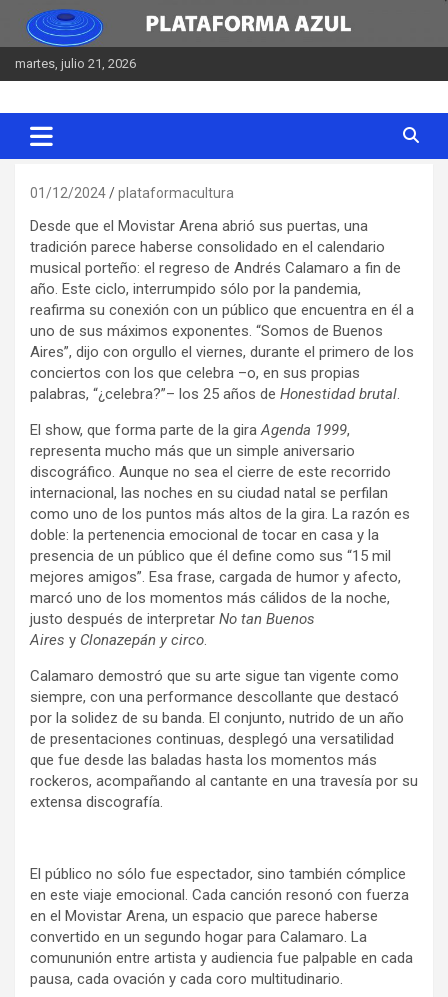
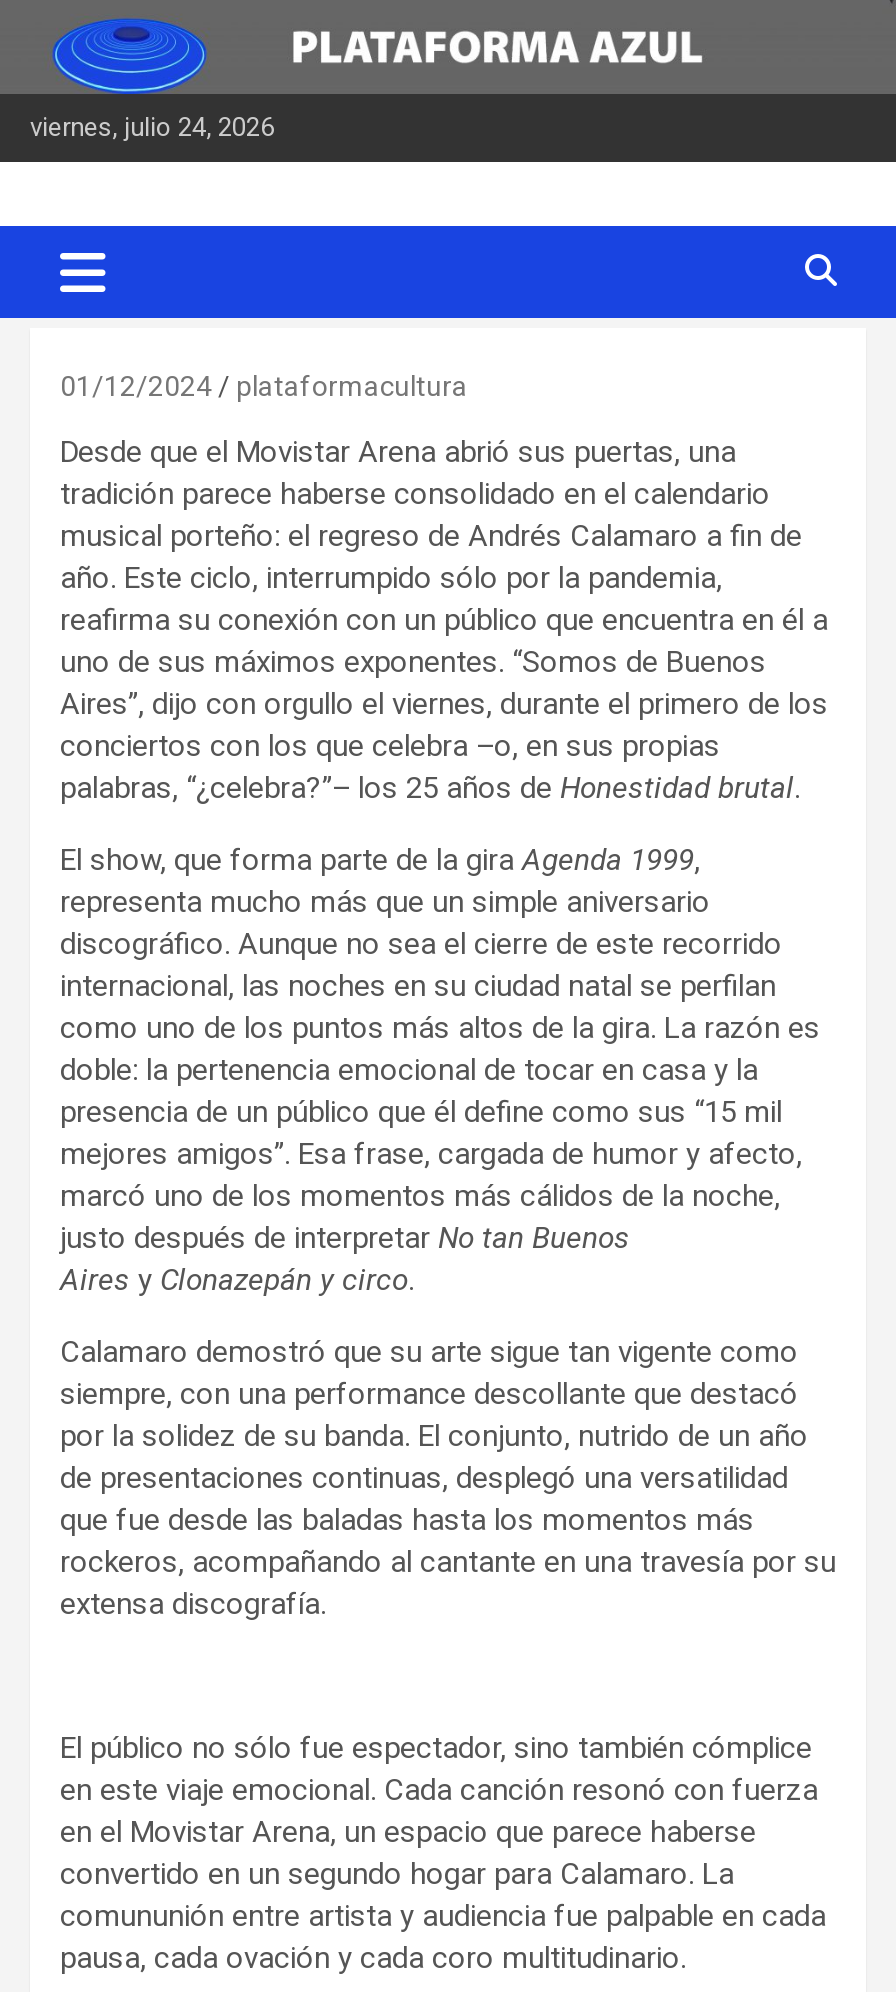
- martes, julio 21, 2026
+ viernes, julio 24, 2026
